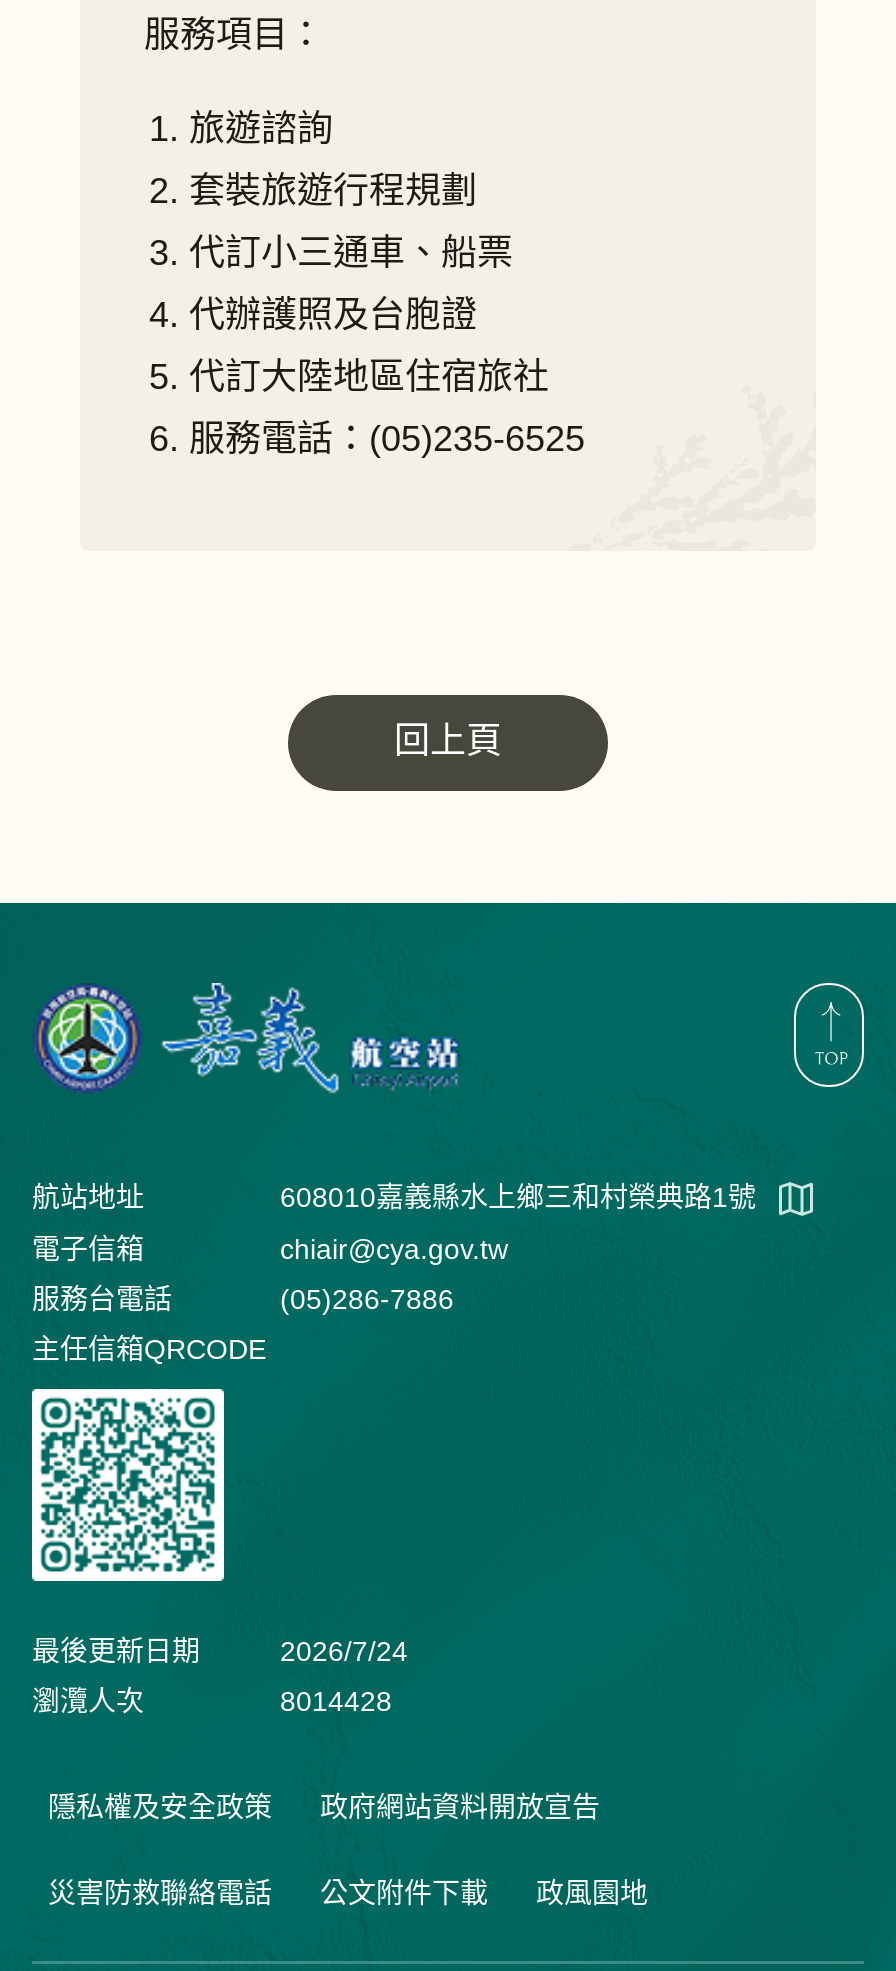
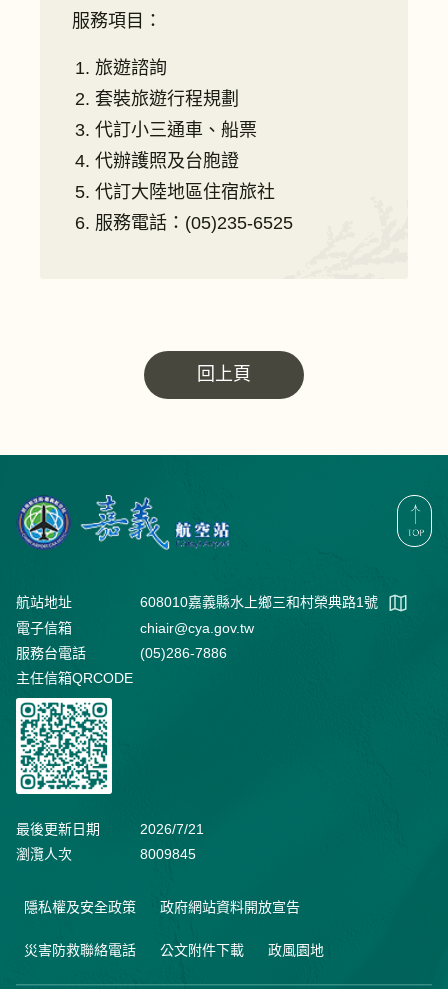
- 2026/7/24
+ 2026/7/21

- 8014428
+ 8009845
